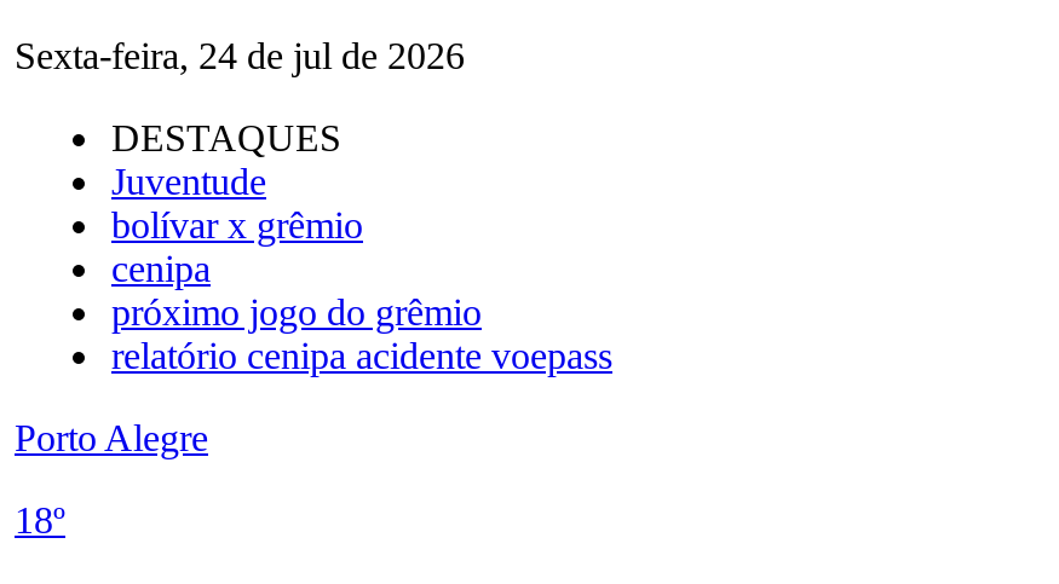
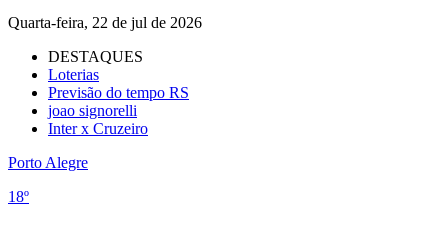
- Sexta-feira, 24 de jul de 2026
+ Quarta-feira, 22 de jul de 2026

- Juventude
- bolívar x grêmio
- cenipa
- próximo jogo do grêmio
- relatório cenipa acidente voepass
+ Loterias
+ Previsão do tempo RS
+ joao signorelli
+ Inter x Cruzeiro
